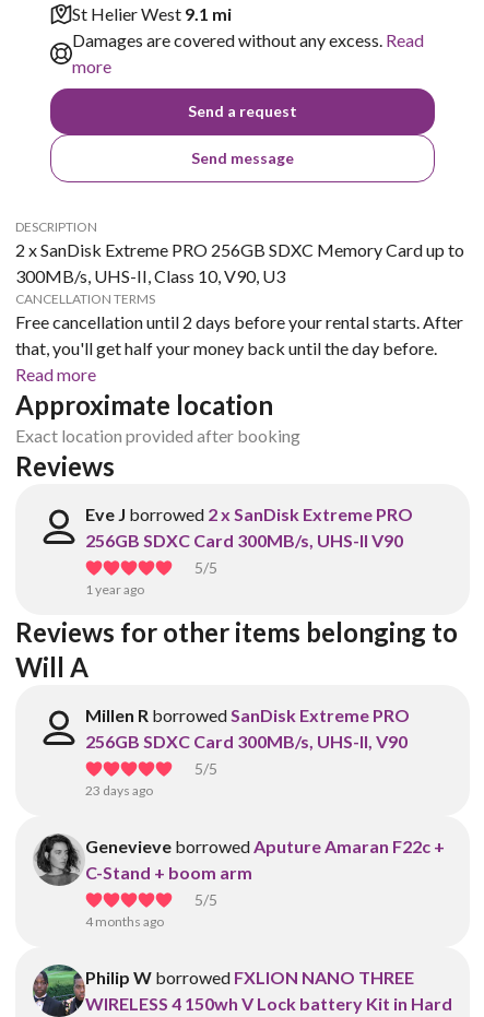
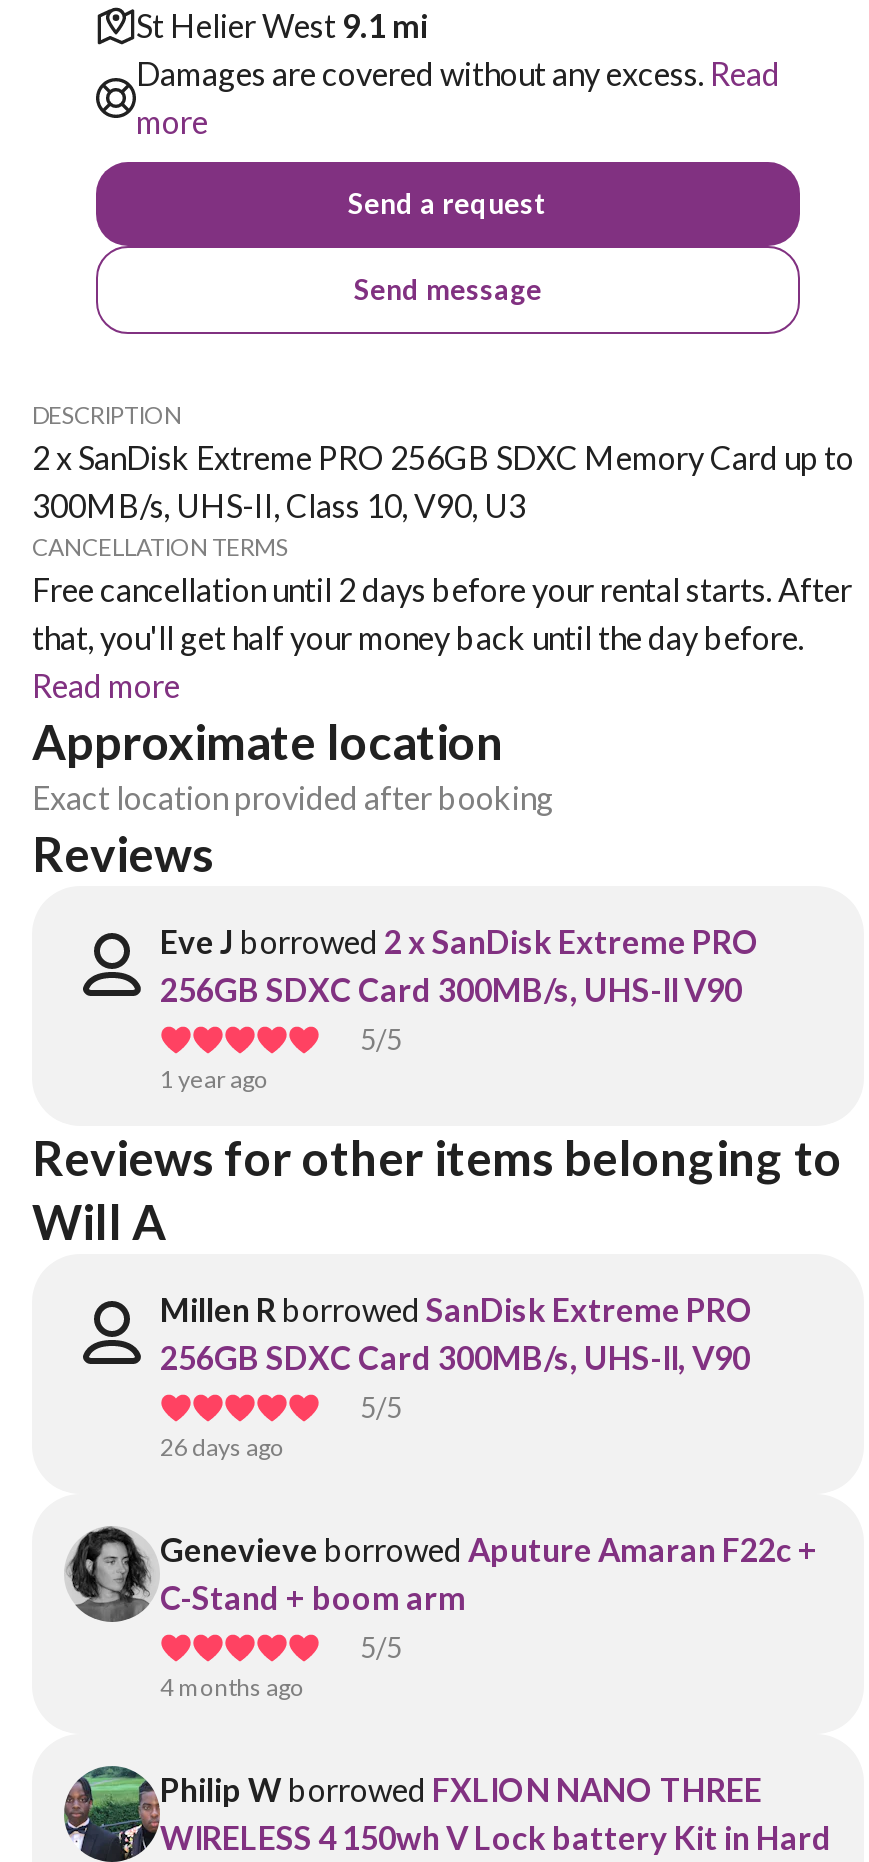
- 23 days ago
+ 26 days ago
